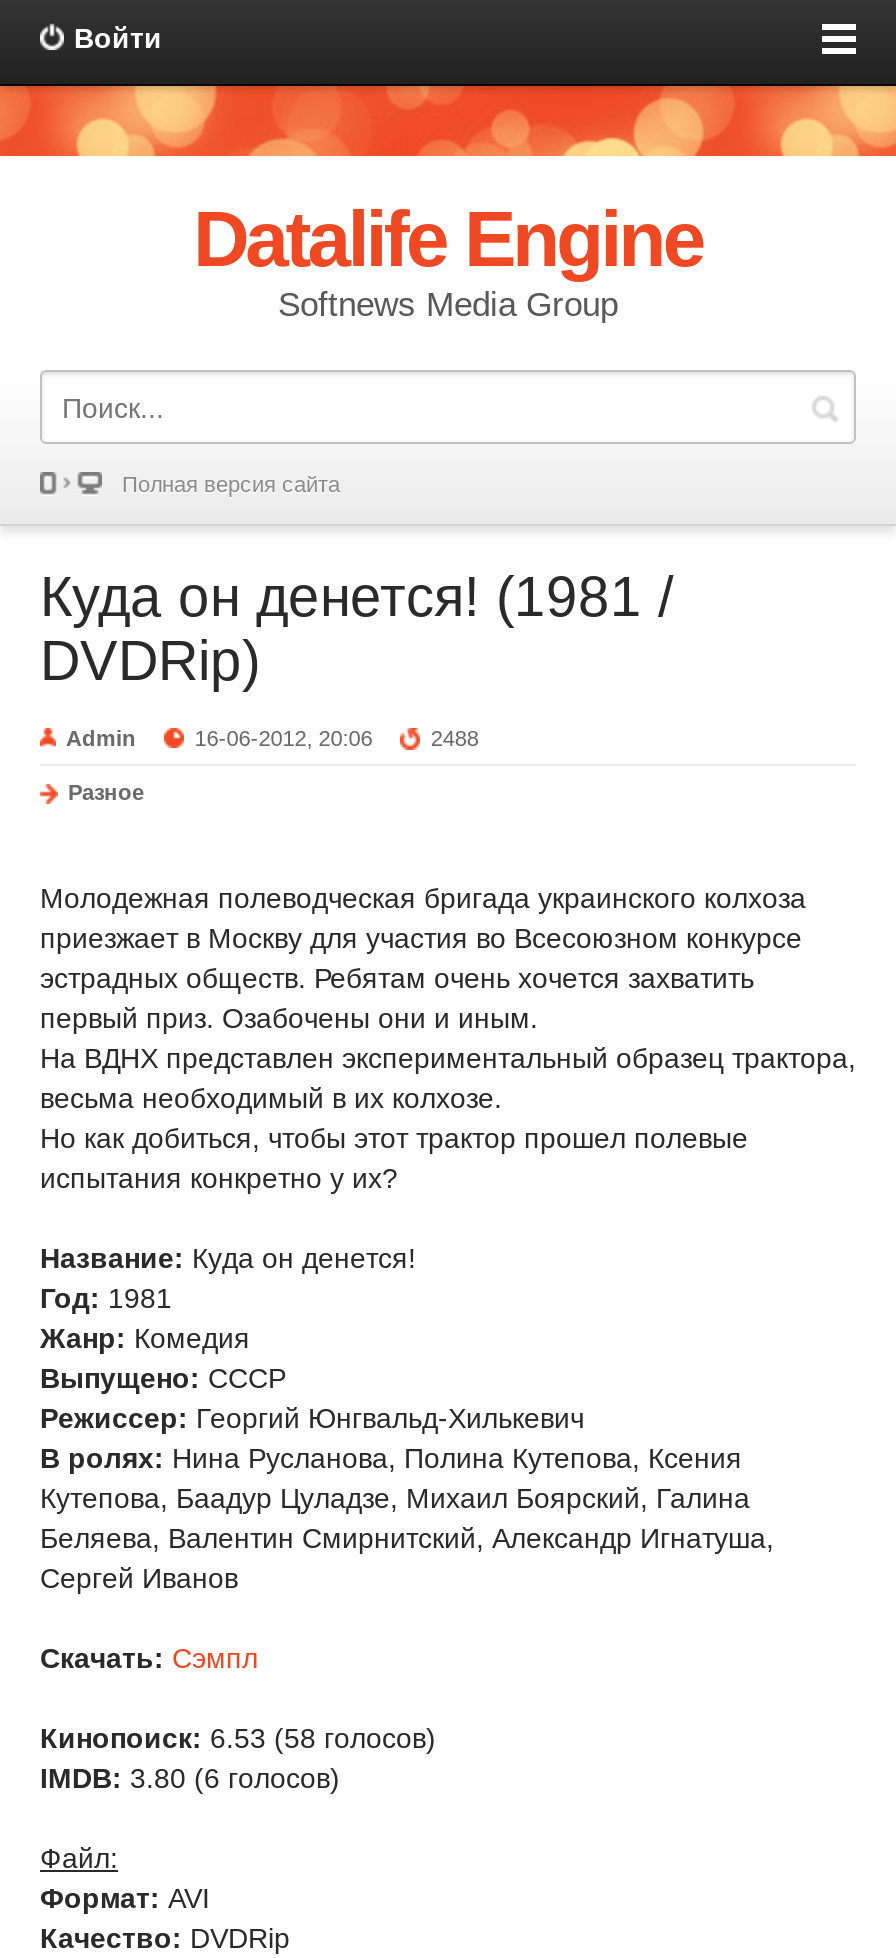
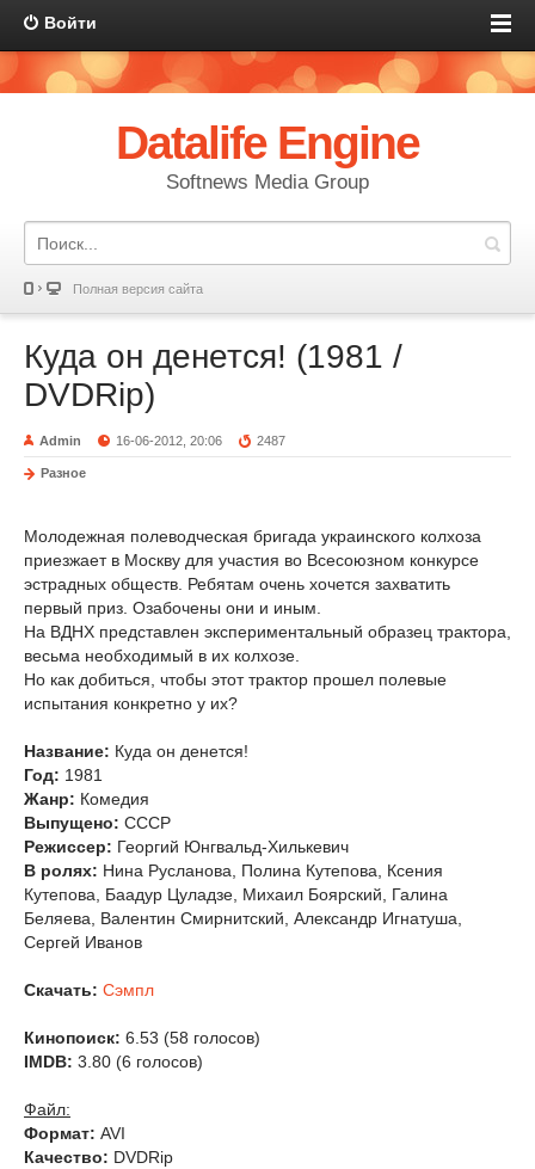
- 2488
+ 2487
